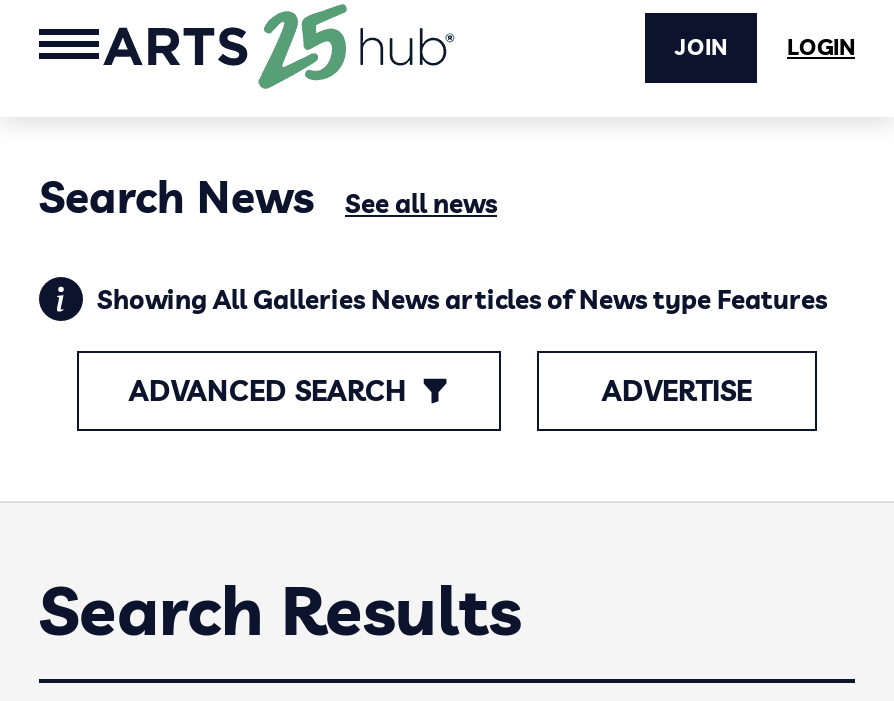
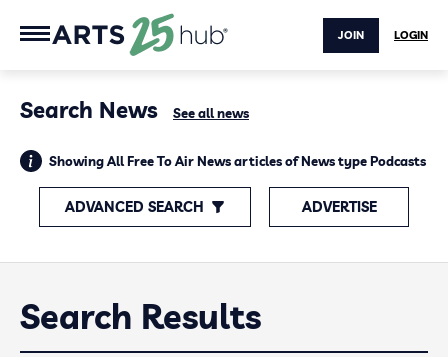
- Showing All Galleries News articles of News type Features
+ Showing All Free To Air News articles of News type Podcasts
